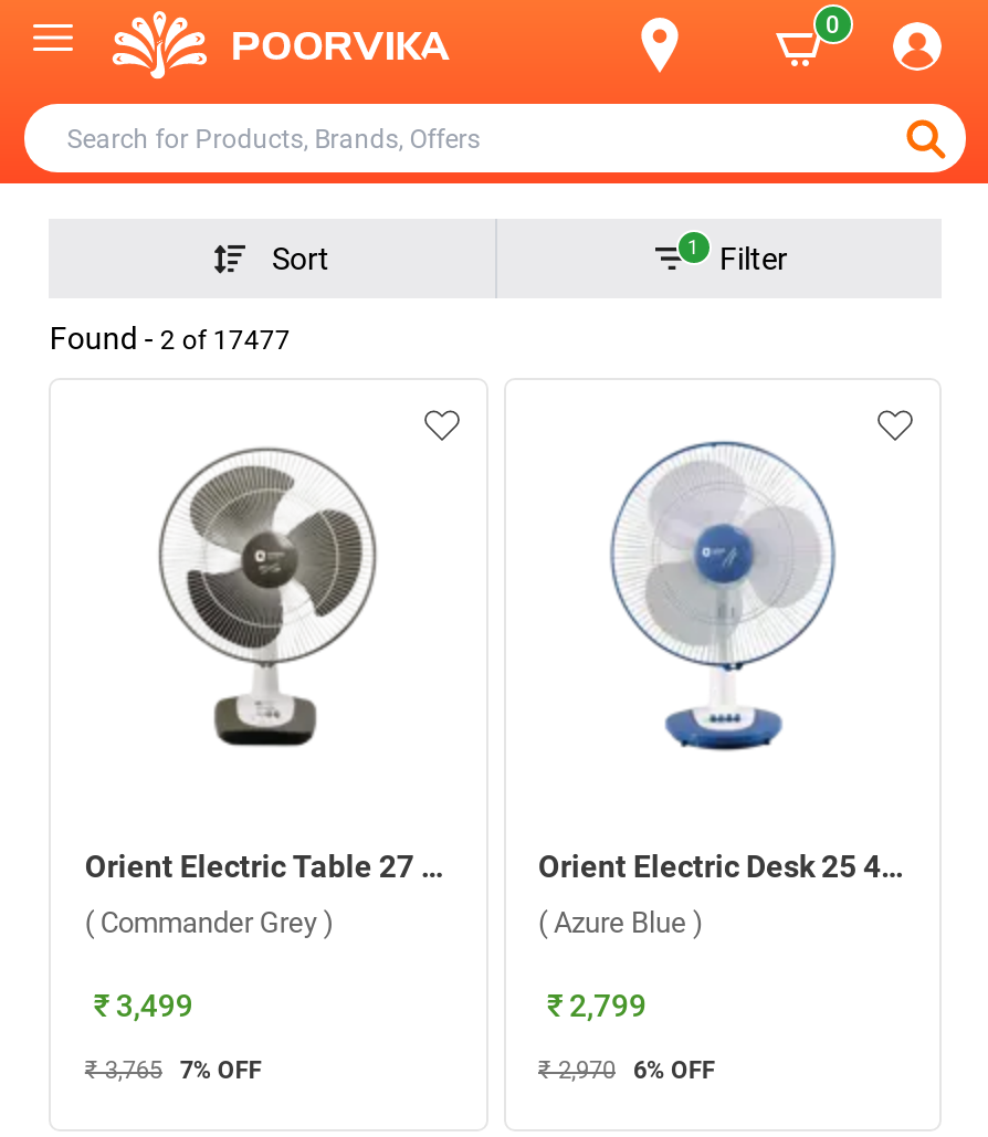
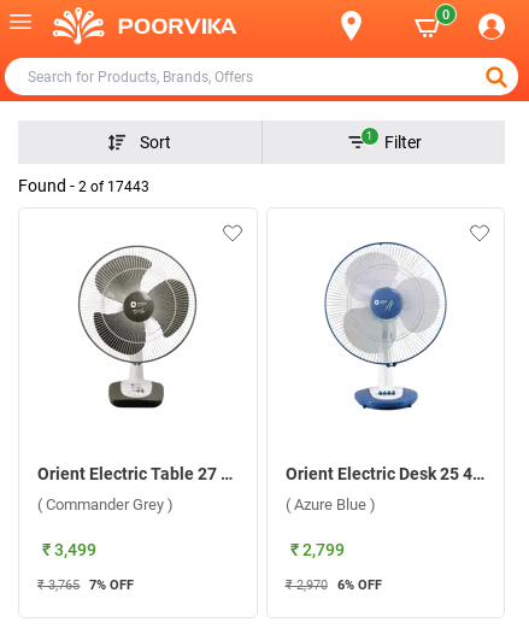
- Found - 2 of 17477
+ Found - 2 of 17443
